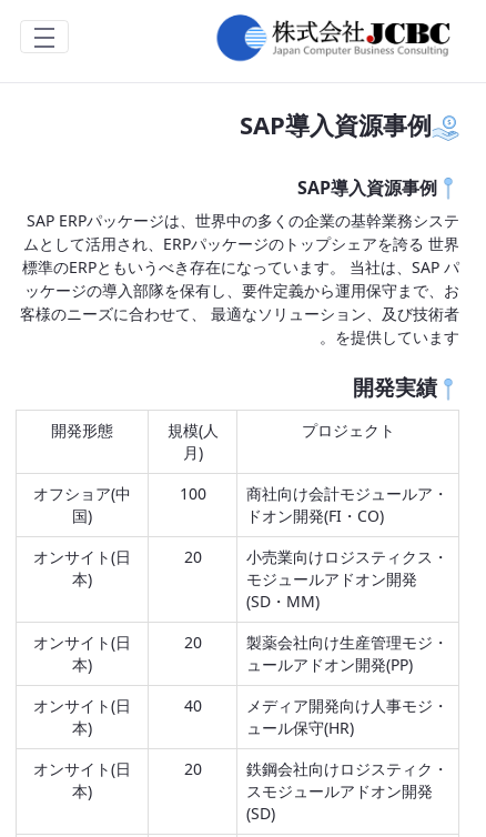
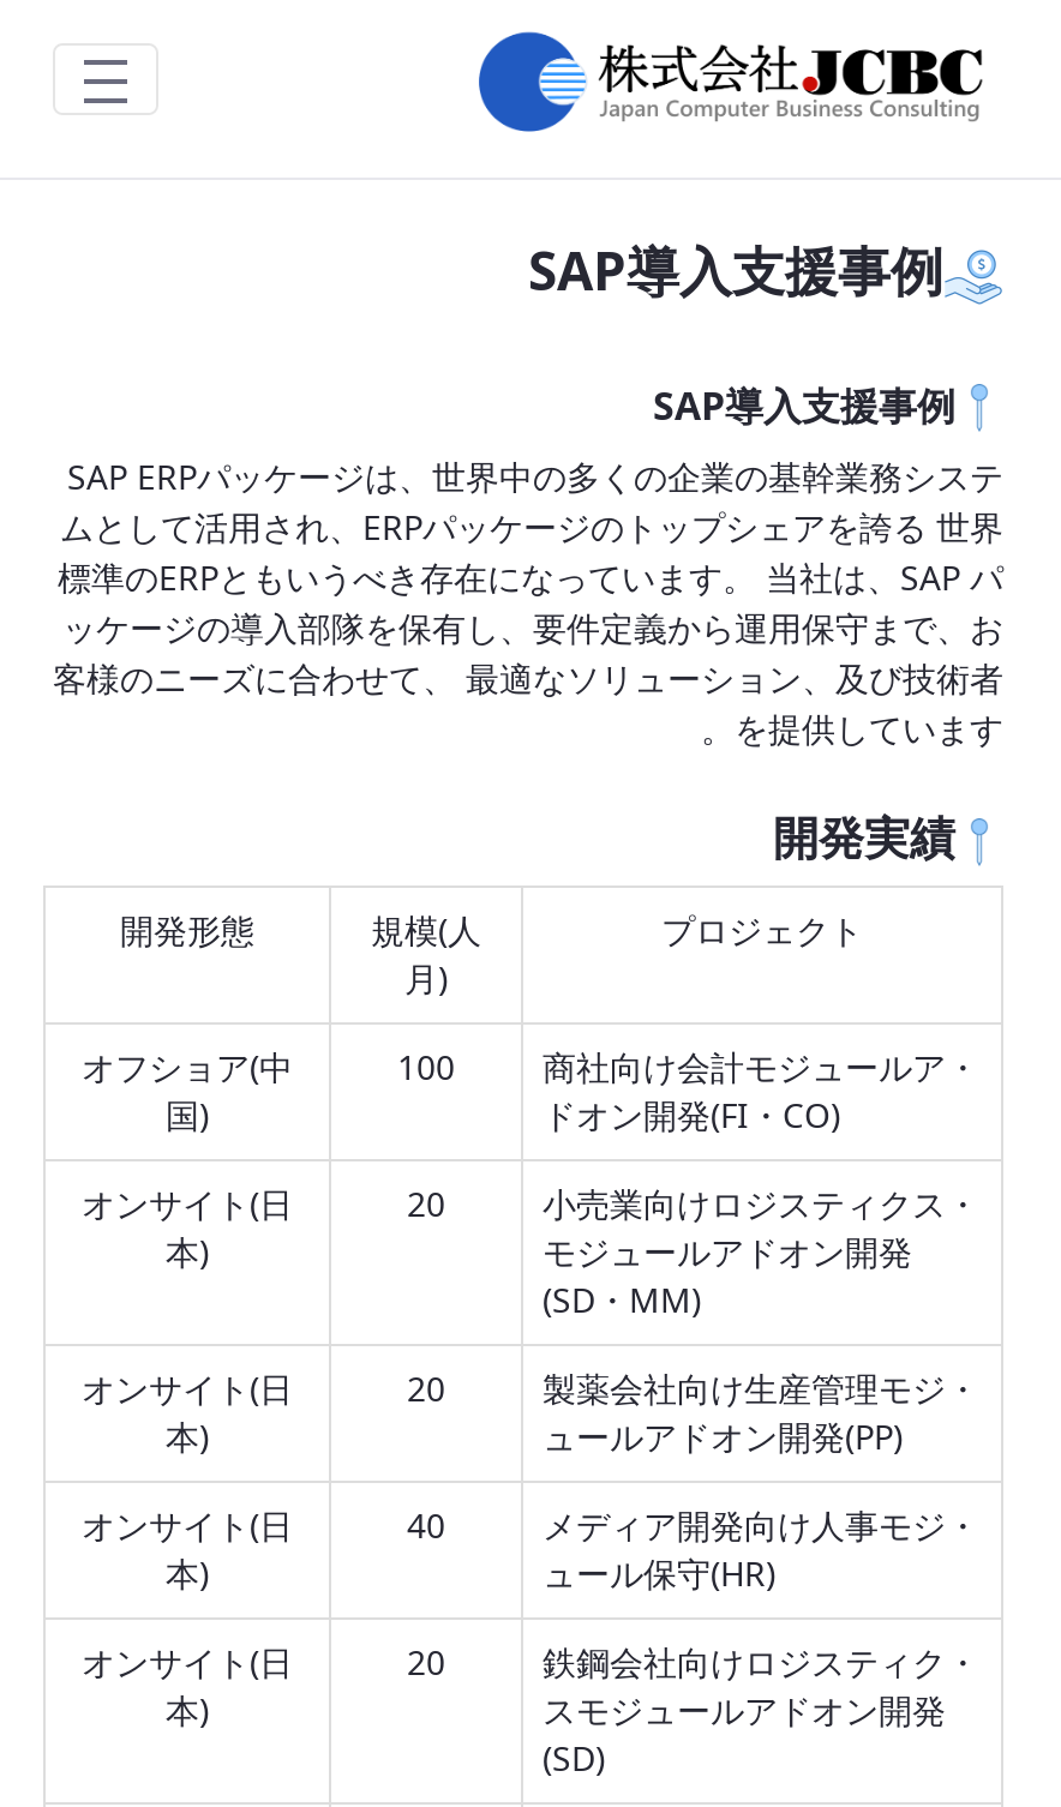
- SAP導入資源事例
+ SAP導入支援事例

- SAP導入資源事例
+ SAP導入支援事例
